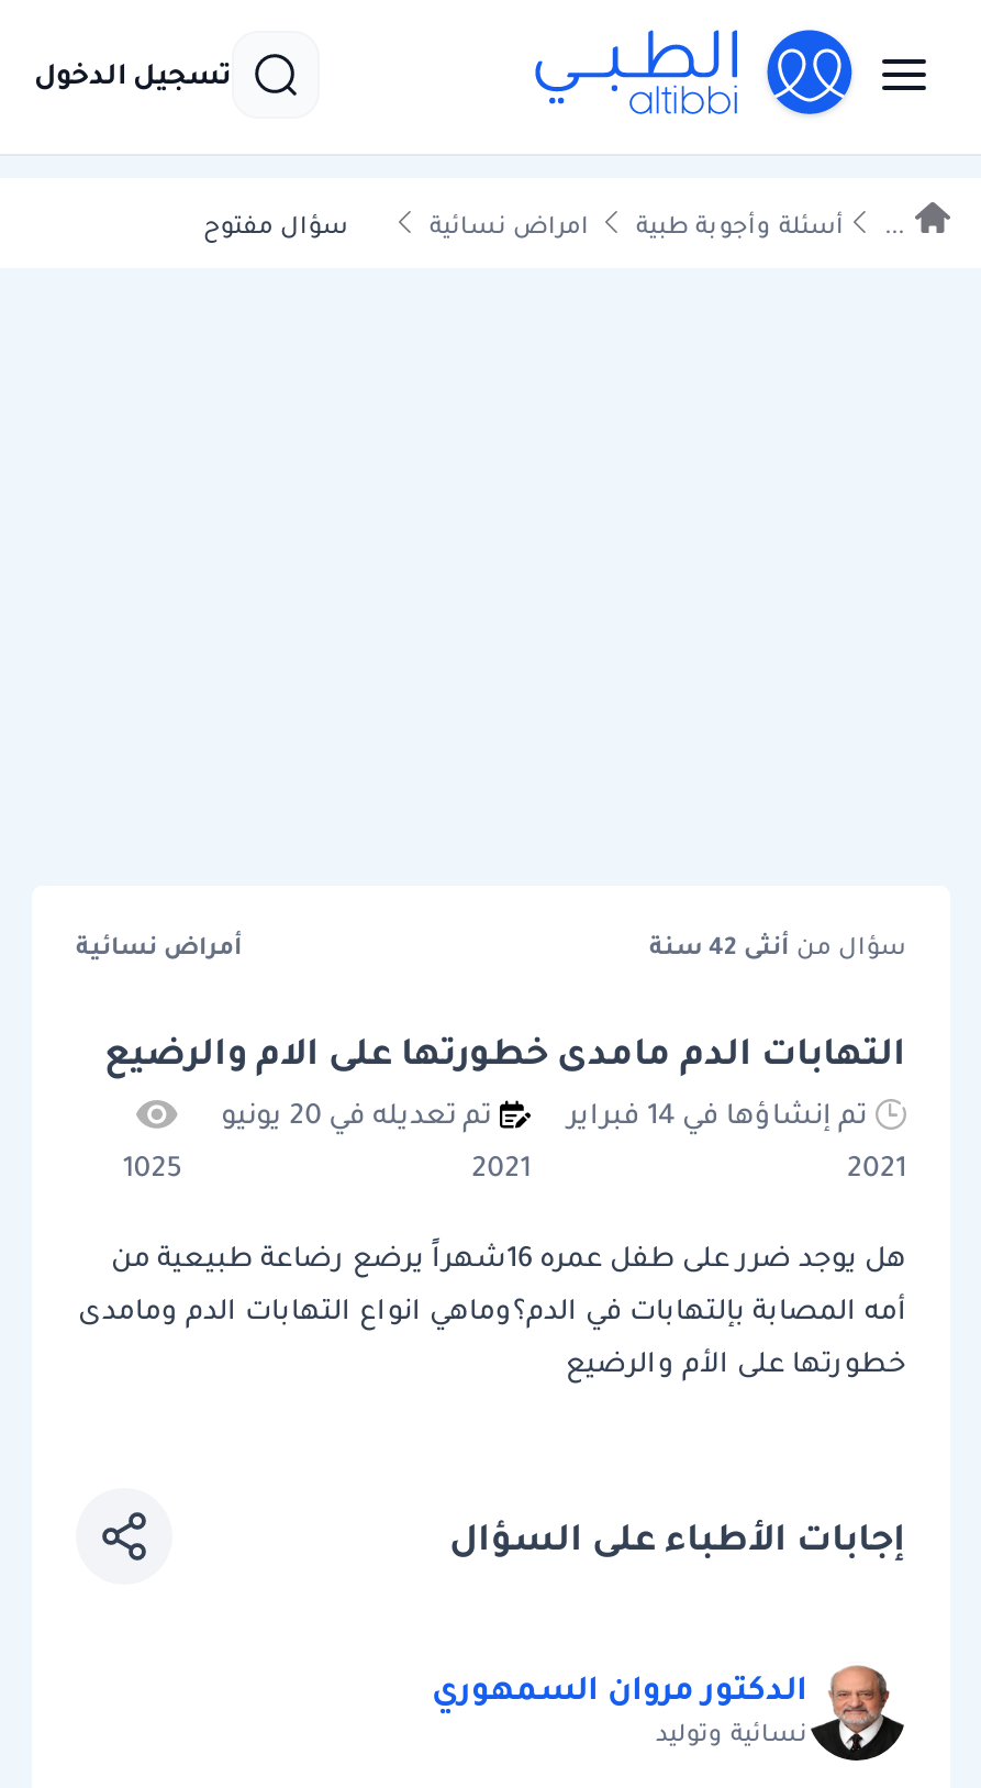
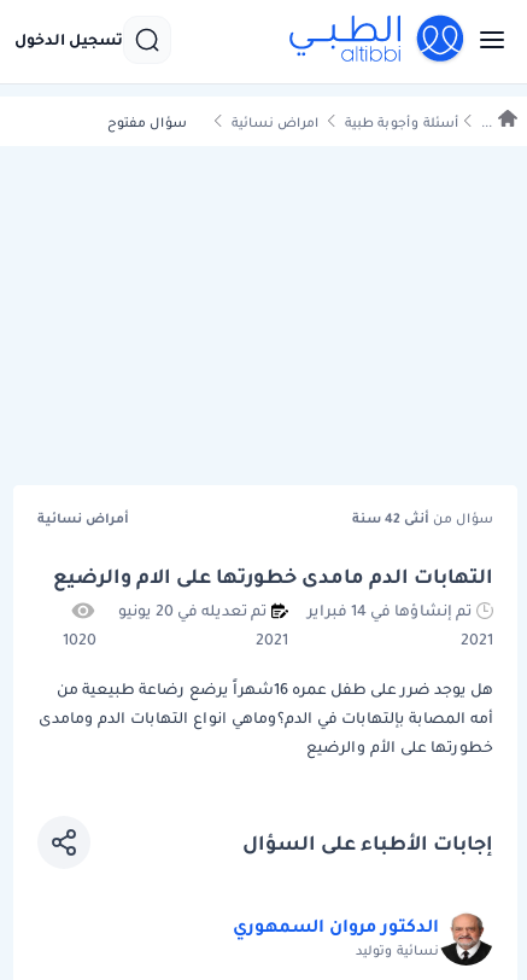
- 1025
+ 1020
